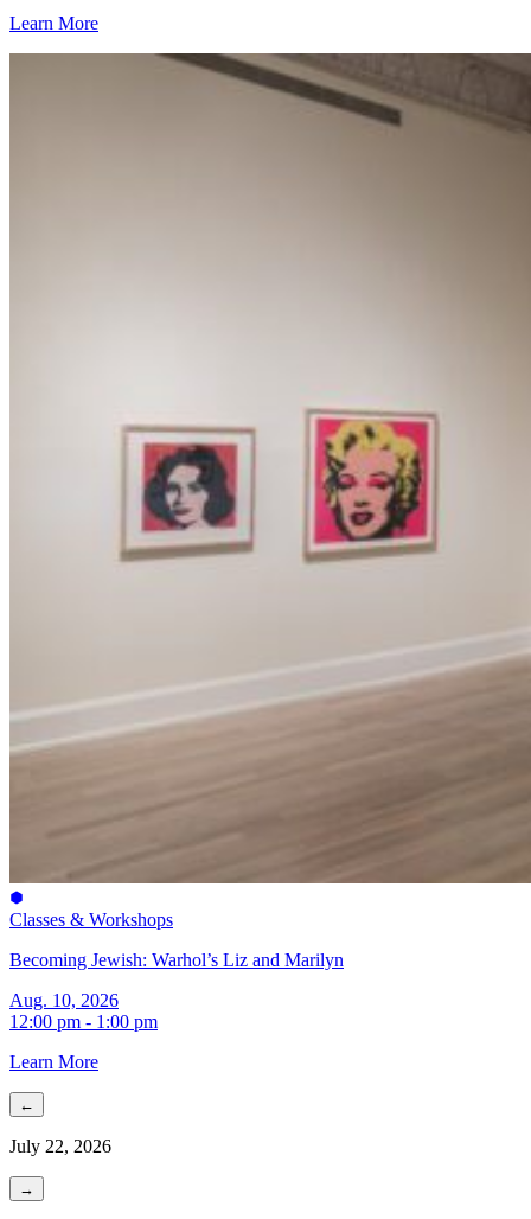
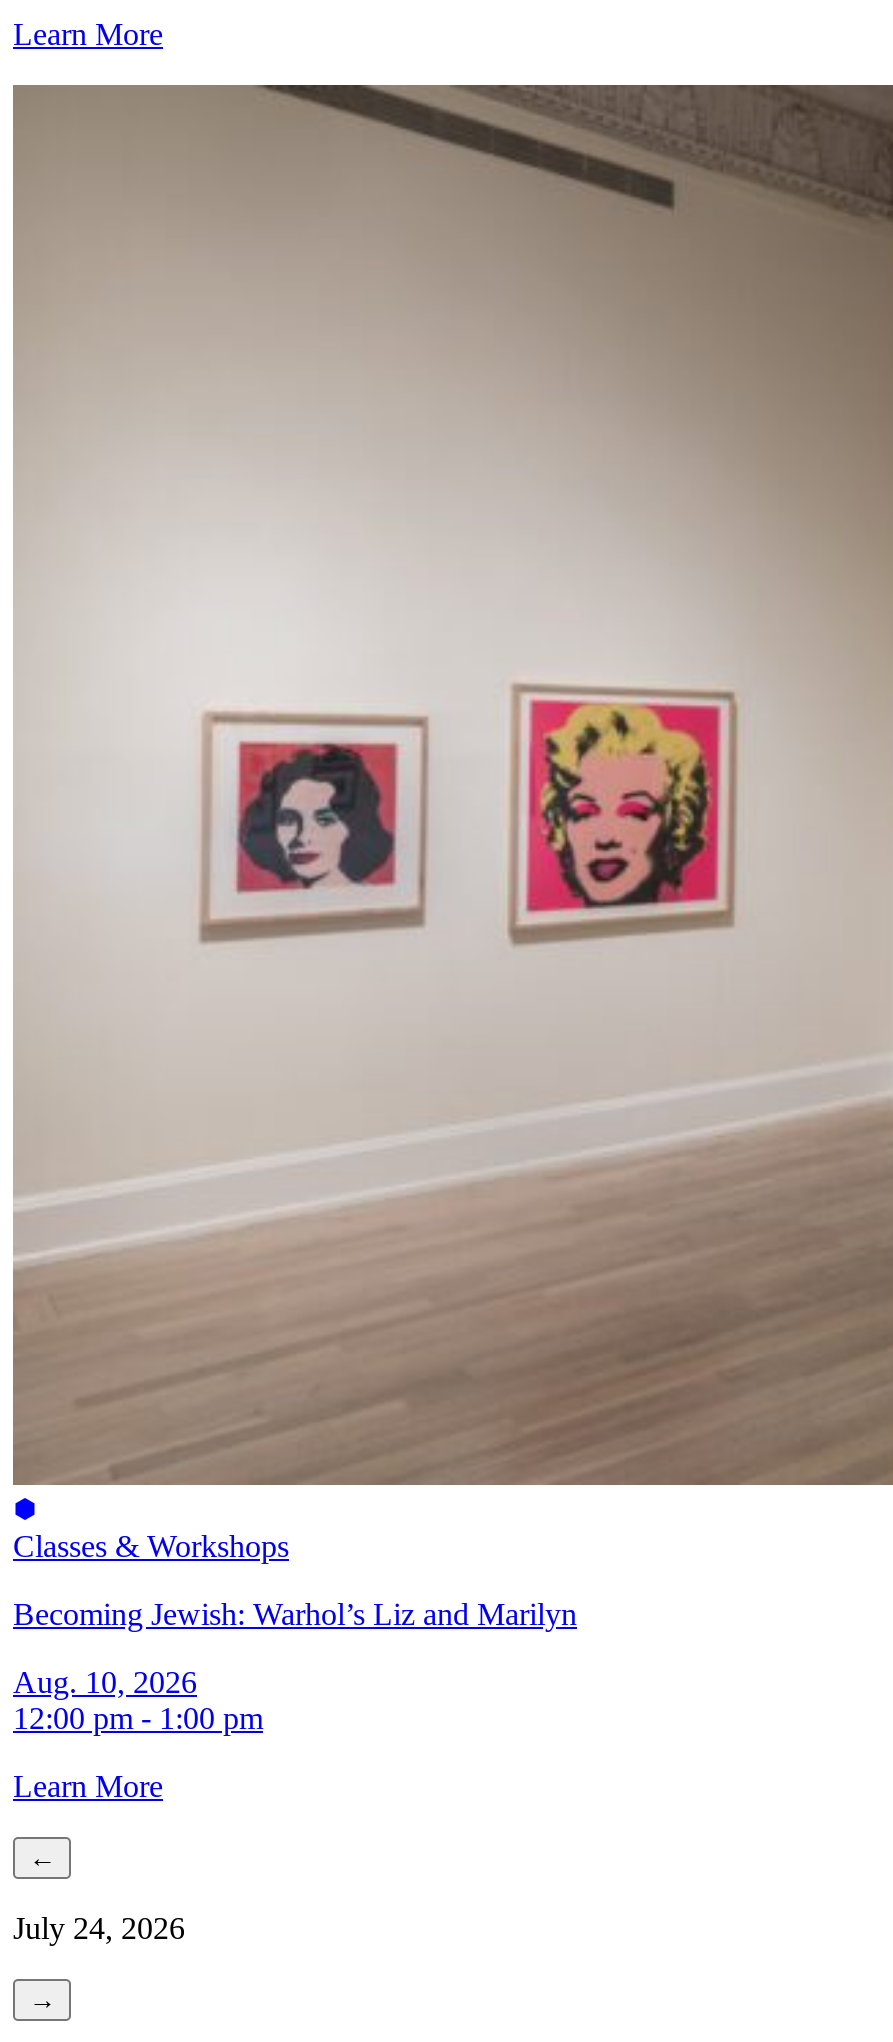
- July 22, 2026
+ July 24, 2026
